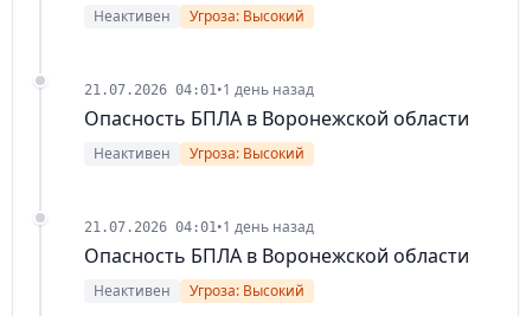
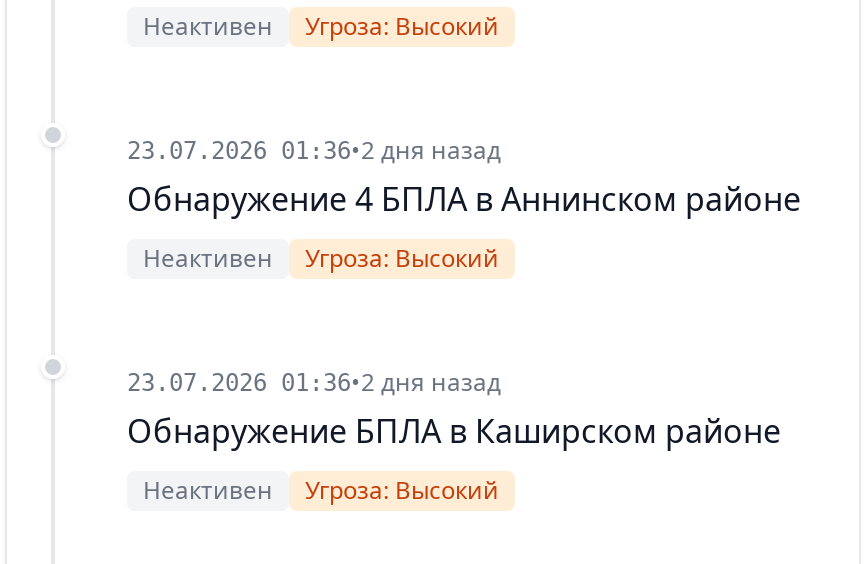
- 21.07.2026 04:01•1 день назад
- Опасность БПЛА в Воронежской области
+ 23.07.2026 01:36•2 дня назад
+ Обнаружение 4 БПЛА в Аннинском районе

- 21.07.2026 04:01•1 день назад
+ 23.07.2026 01:36•2 дня назад

- Опасность БПЛА в Воронежской области
+ Обнаружение БПЛА в Каширском районе
